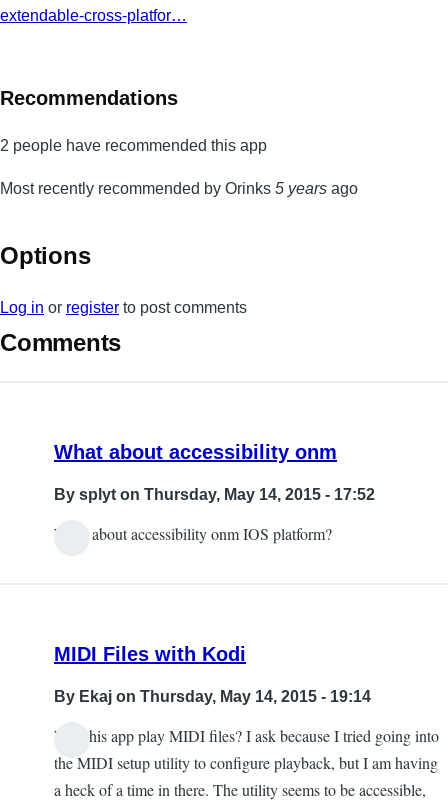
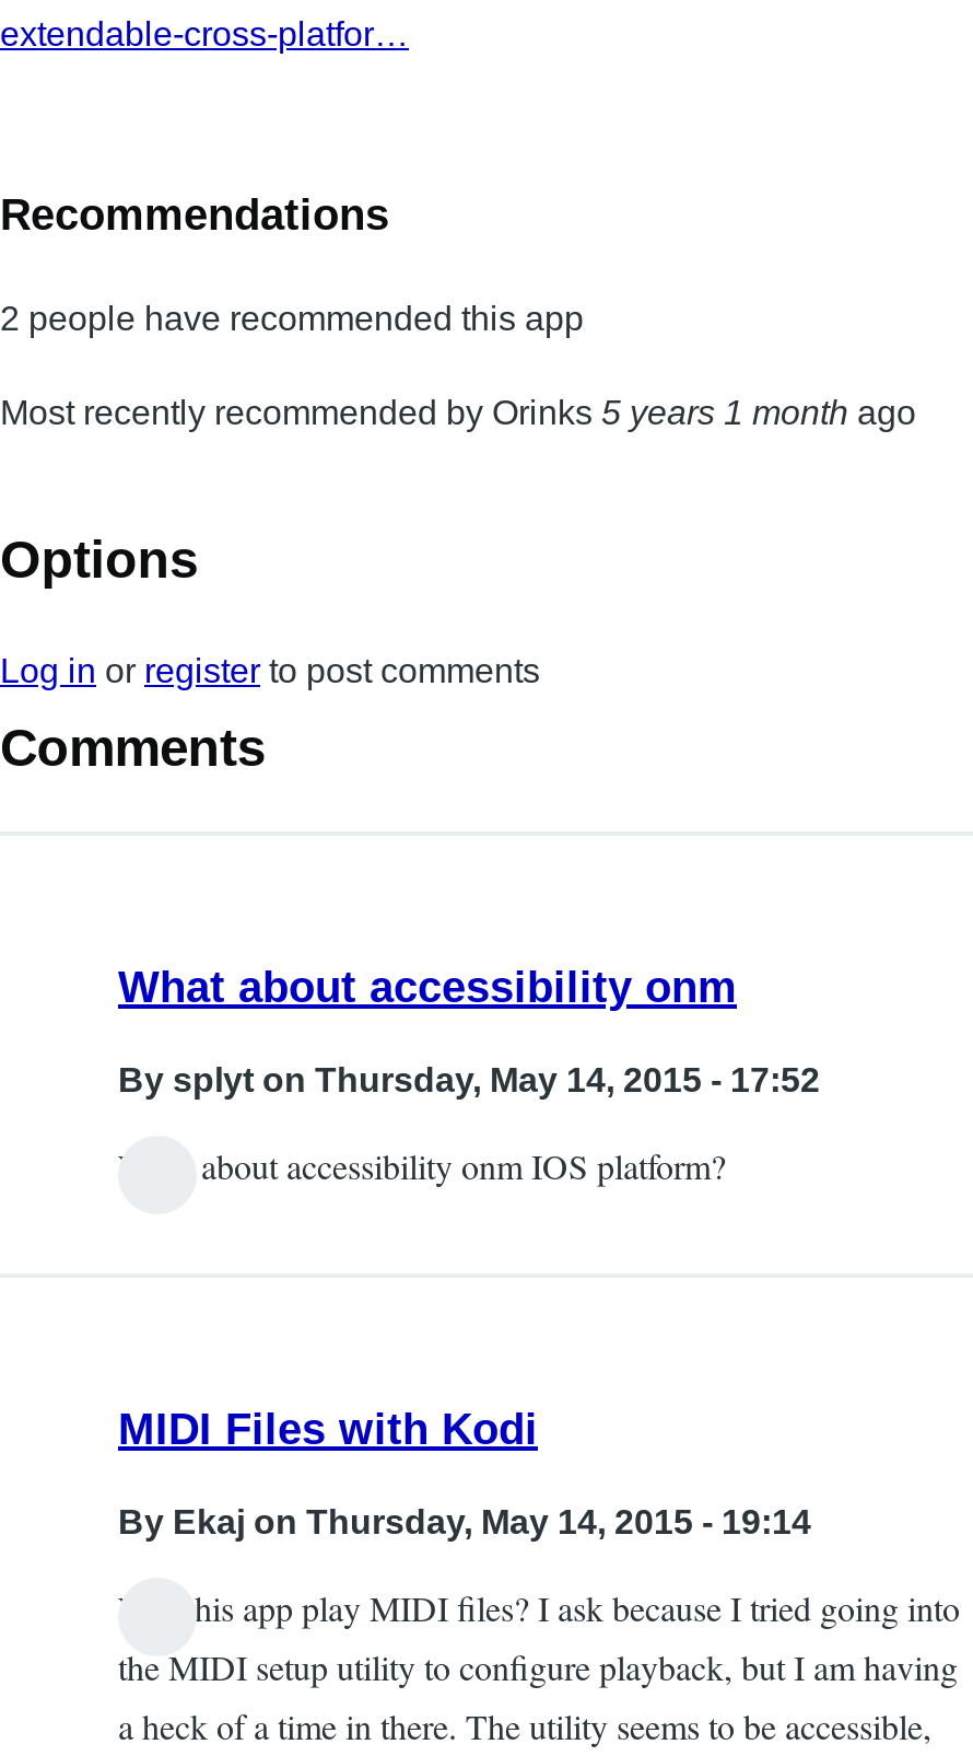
- Most recently recommended by Orinks 5 years ago
+ Most recently recommended by Orinks 5 years 1 month ago
